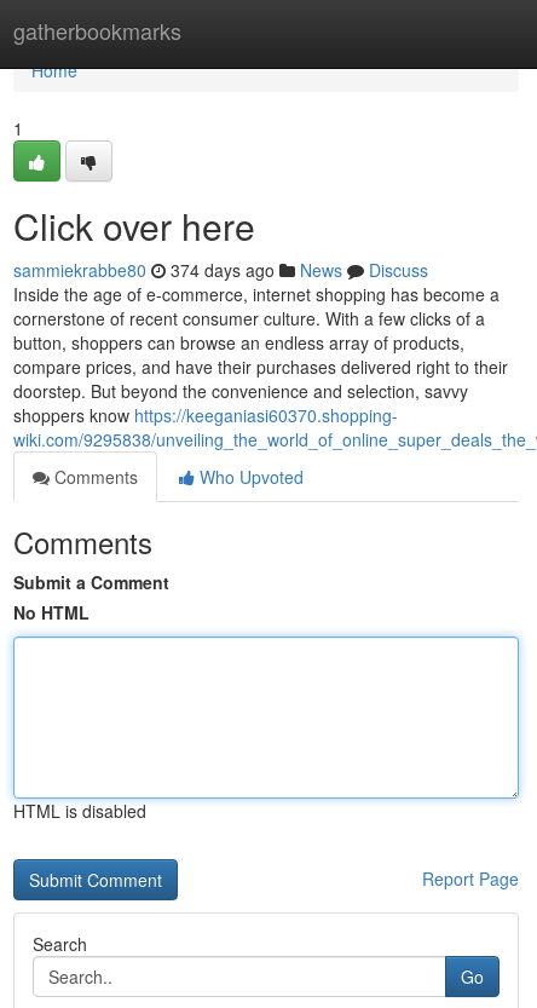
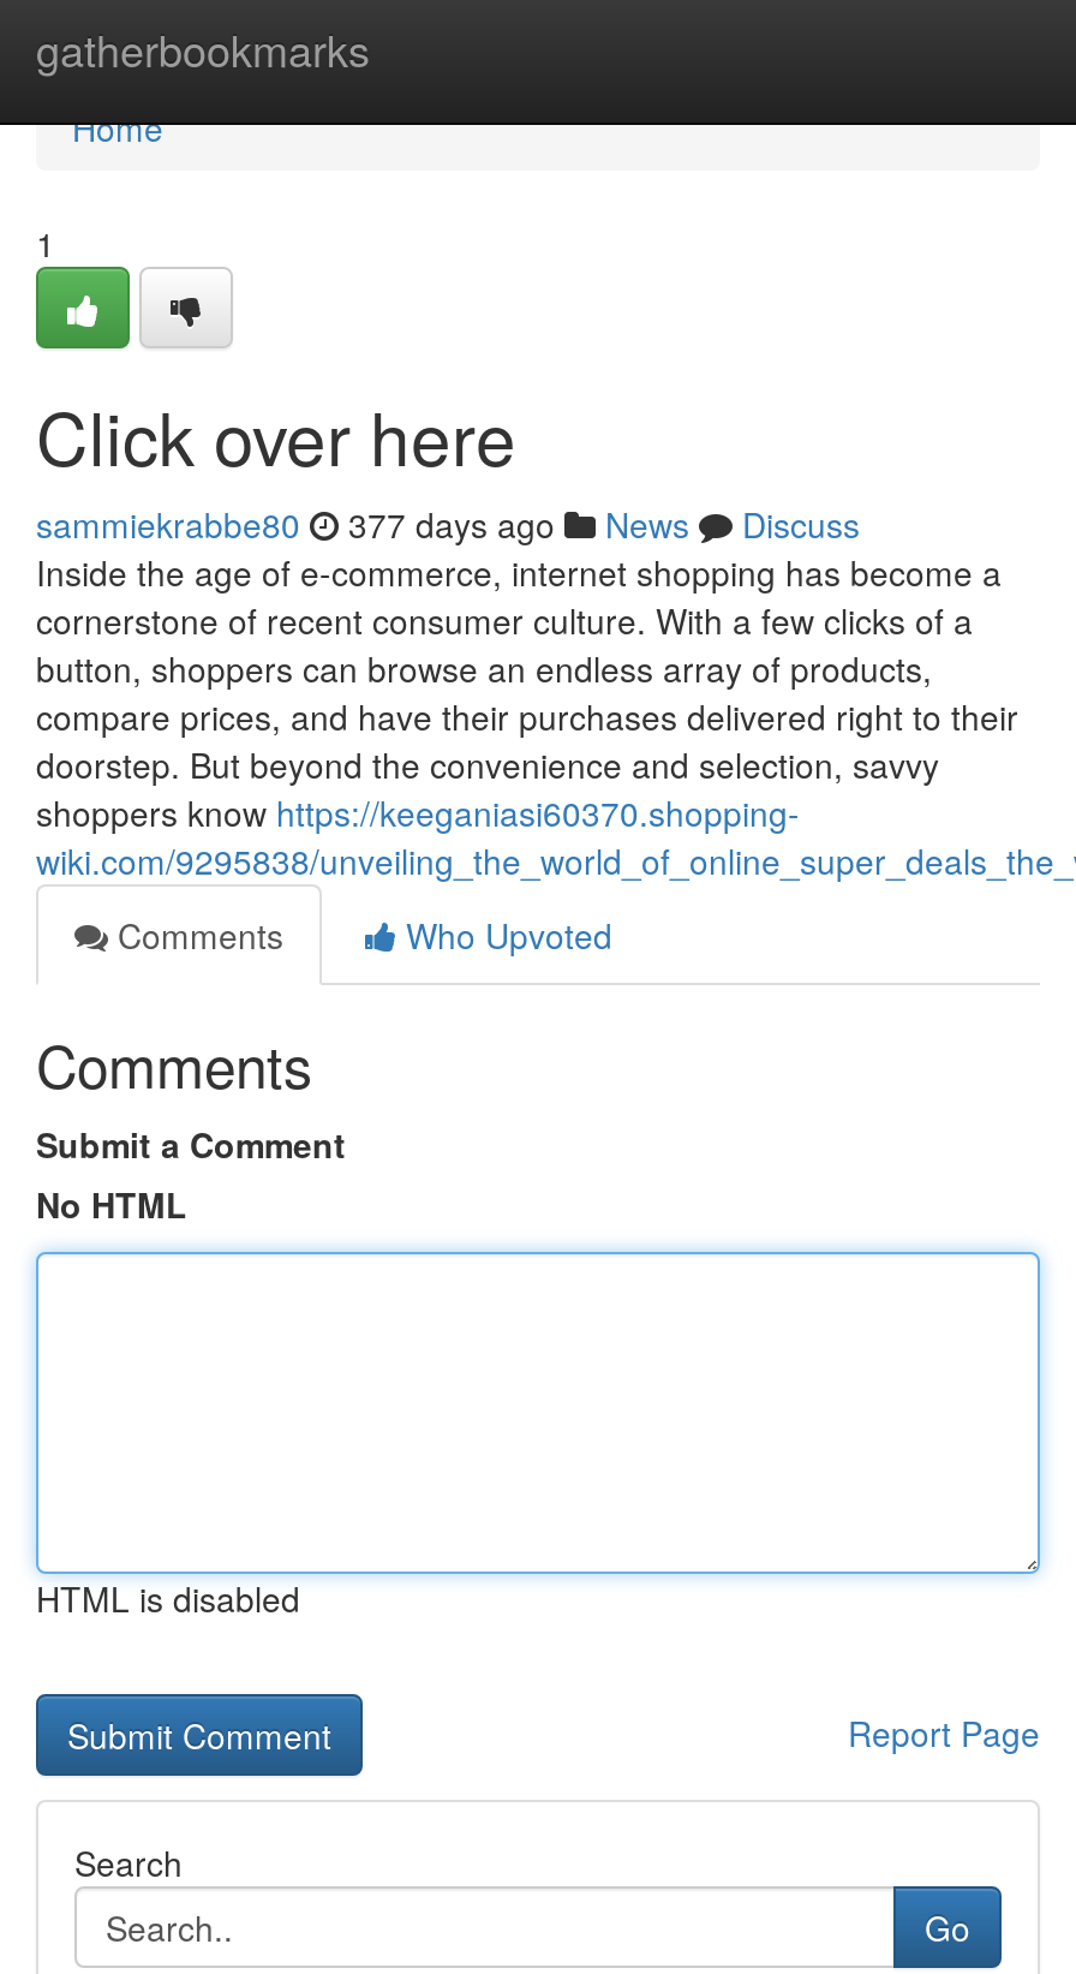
- sammiekrabbe80 374 days ago News Discuss
+ sammiekrabbe80 377 days ago News Discuss
